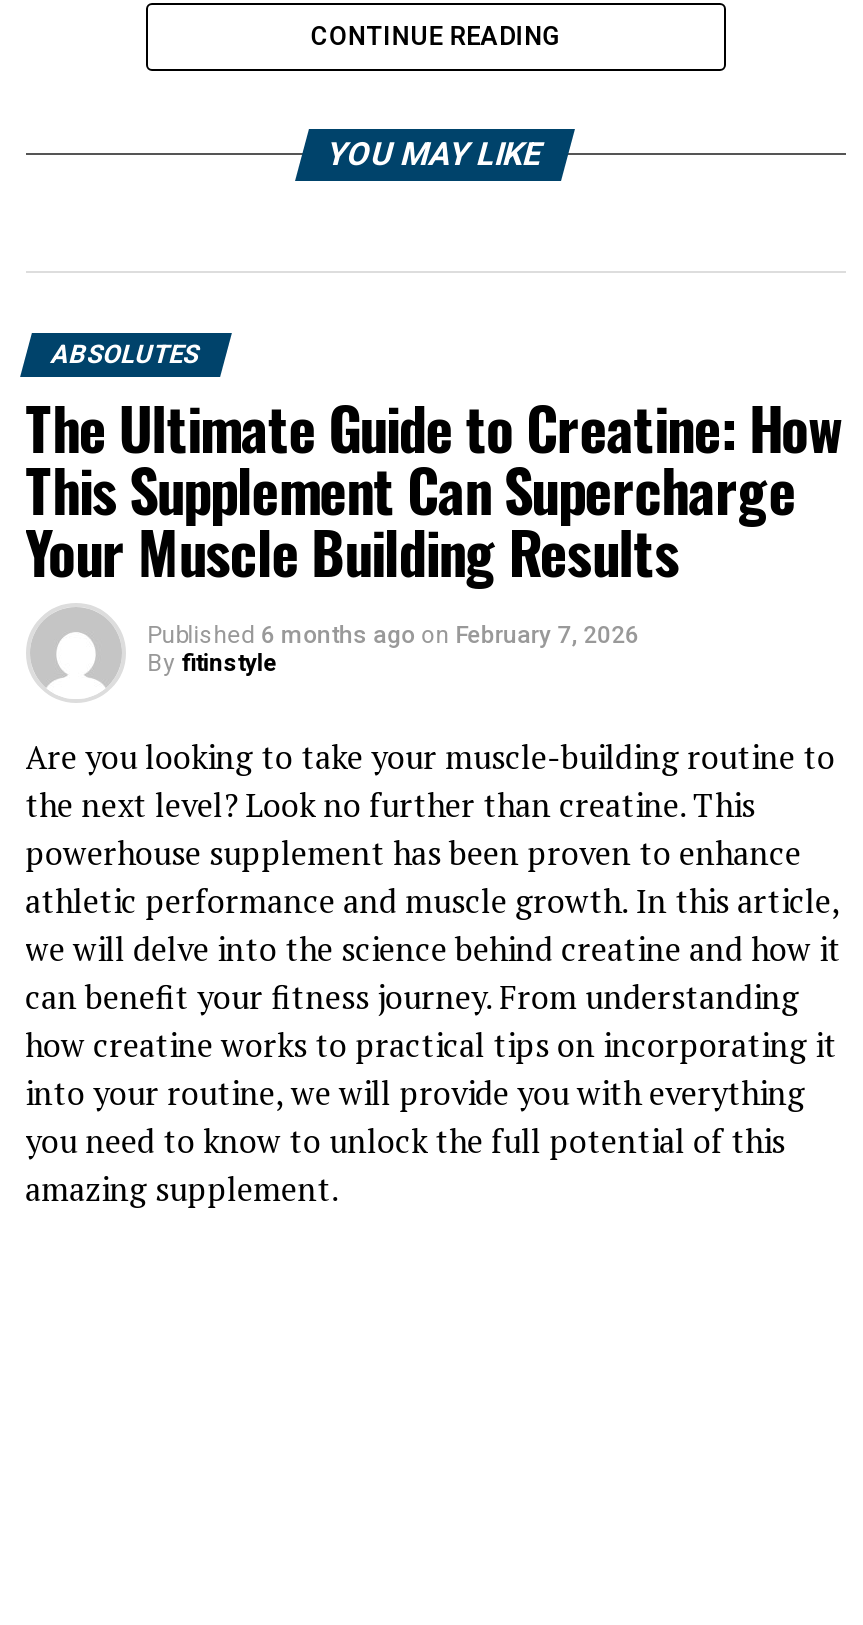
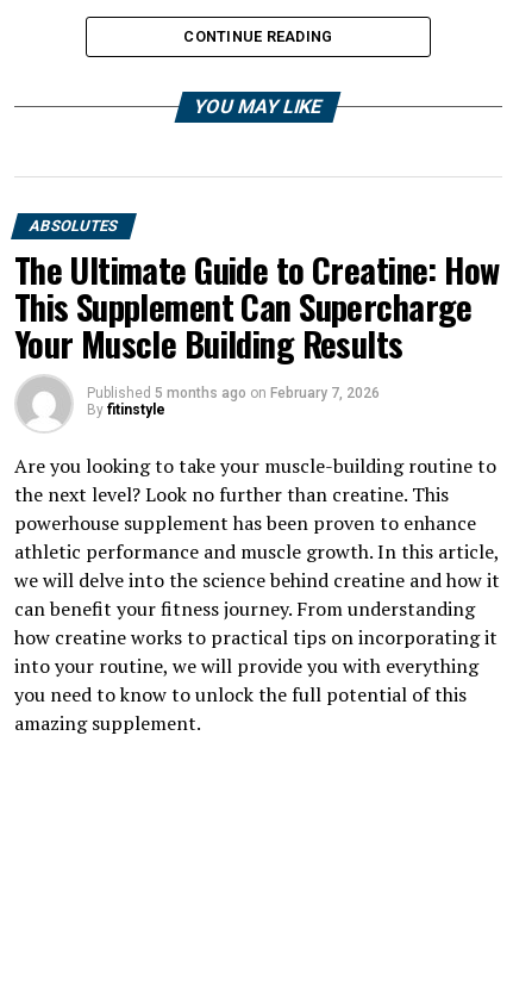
- Published 6 months ago on February 7, 2026
+ Published 5 months ago on February 7, 2026
